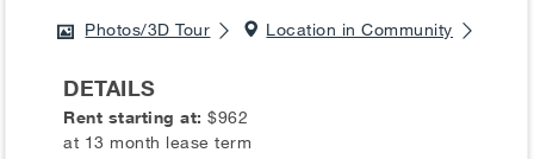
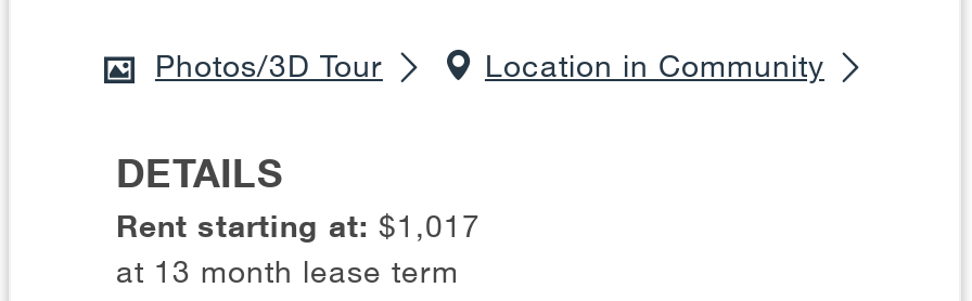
- Rent starting at: $962
+ Rent starting at: $1,017
